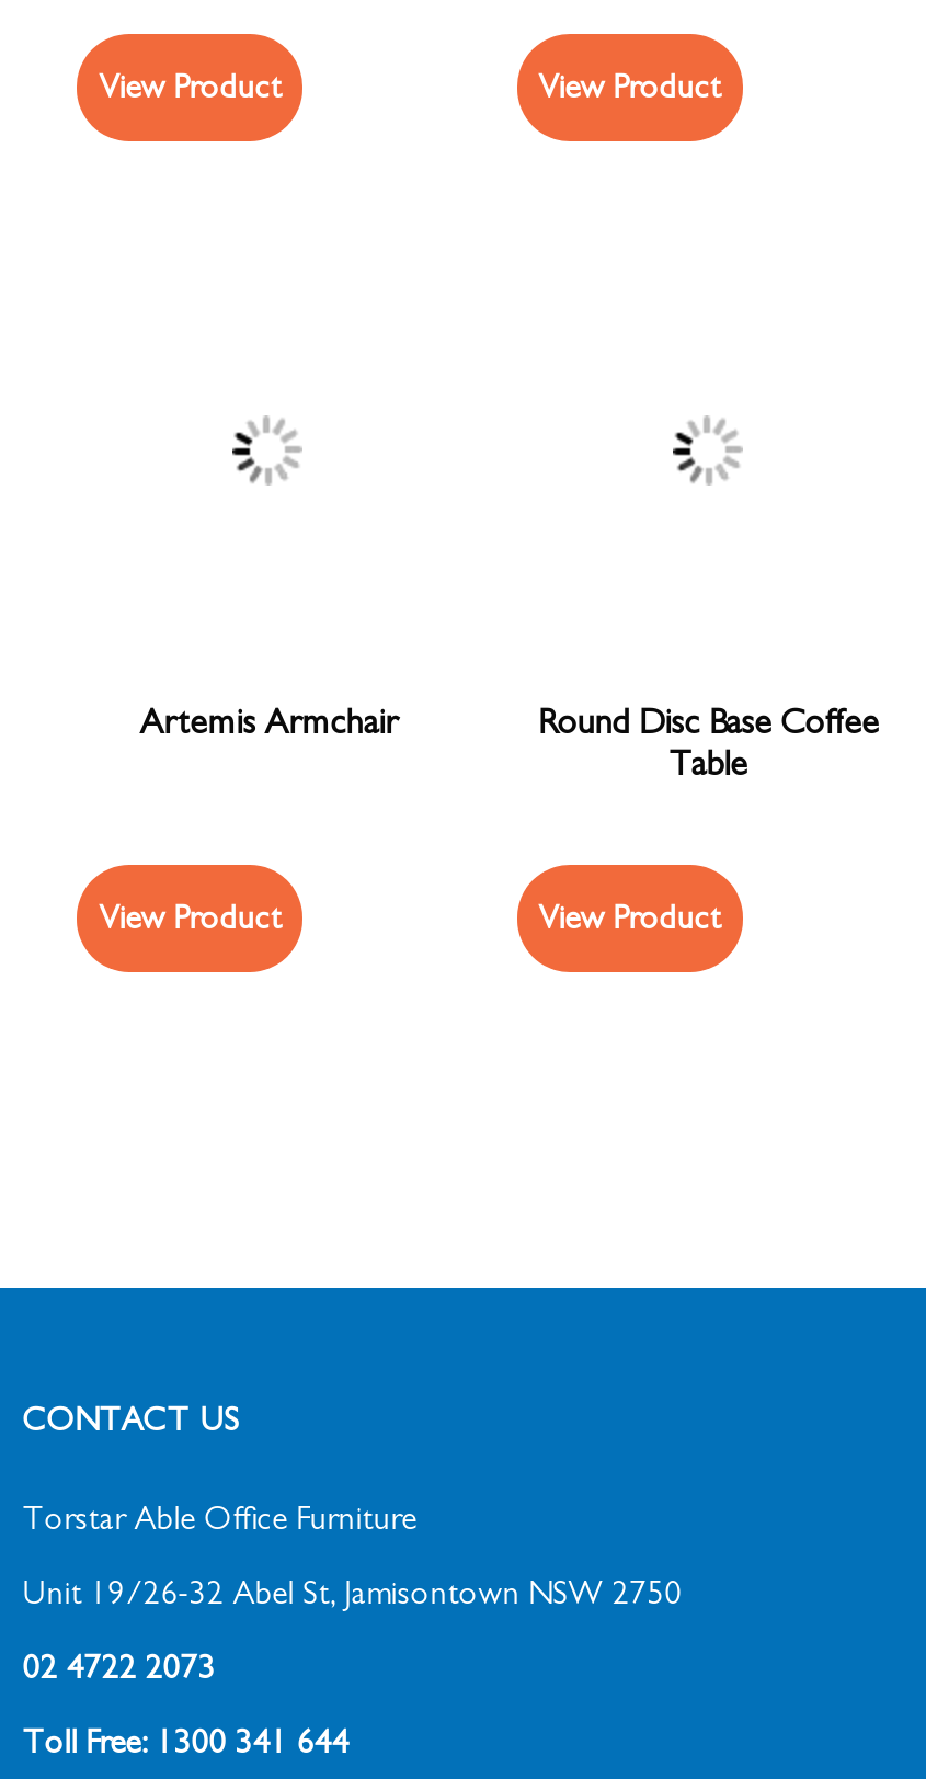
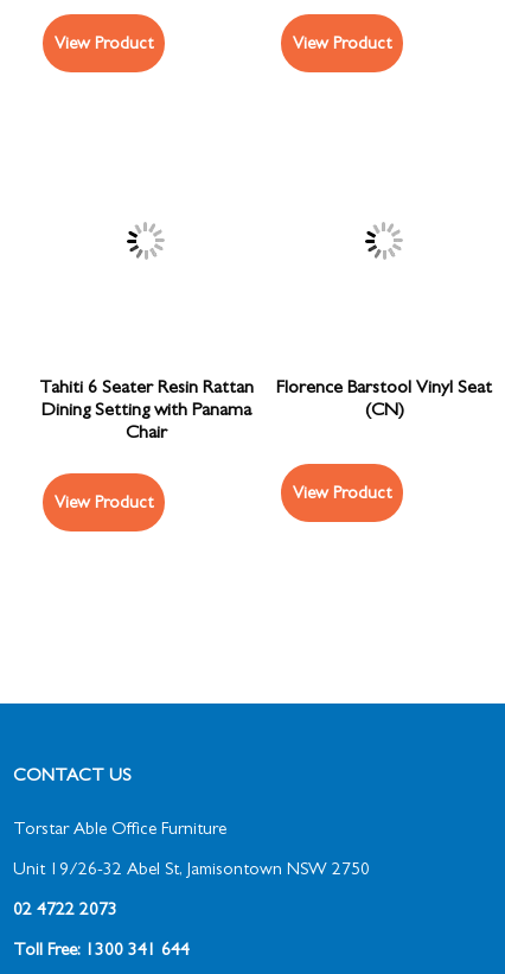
- Artemis Armchair
+ Tahiti 6 Seater Resin Rattan
+ Dining Setting with Panama
+ Chair

- Round Disc Base Coffee
- Table
+ Florence Barstool Vinyl Seat
+ (CN)
